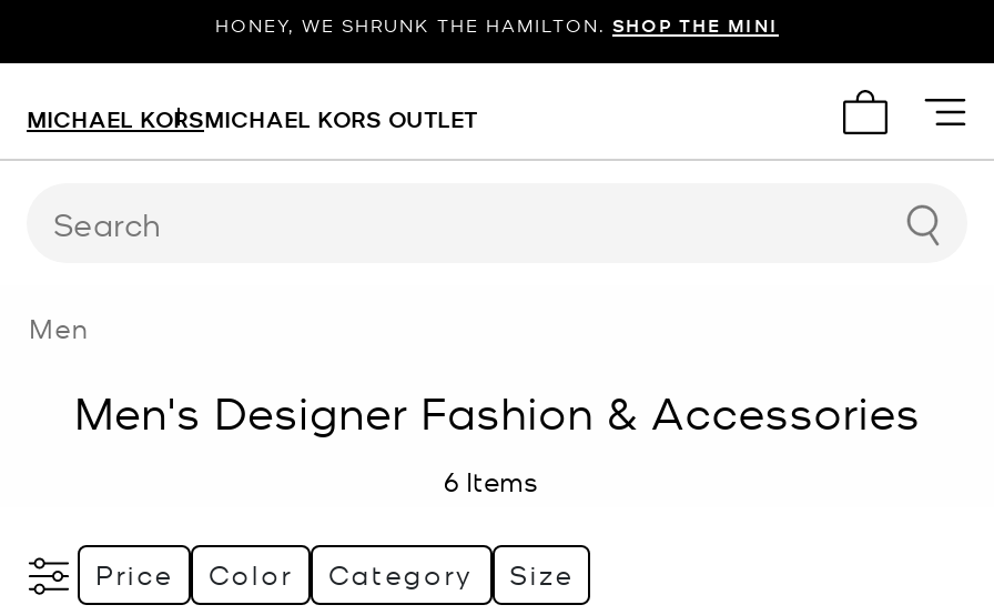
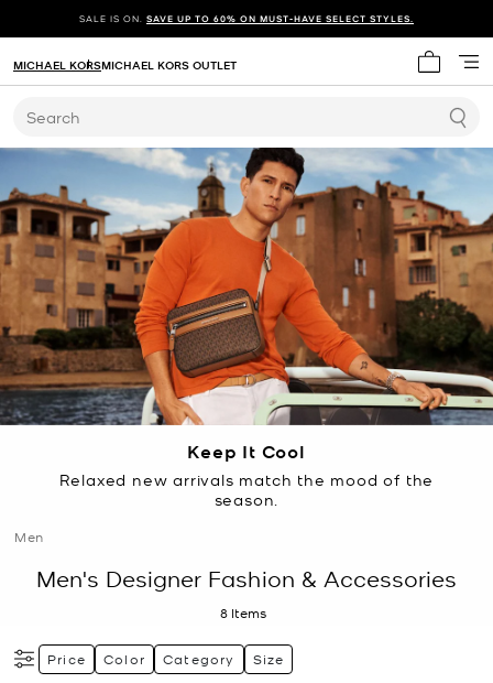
- HONEY, WE SHRUNK THE HAMILTON. SHOP THE MINI
+ SALE IS ON. SAVE UP TO 60% ON MUST-HAVE SELECT STYLES.

+ [image]
+ Keep It Cool
+ Relaxed new arrivals match the mood of the
+ season.

- 6 Items
+ 8 Items
